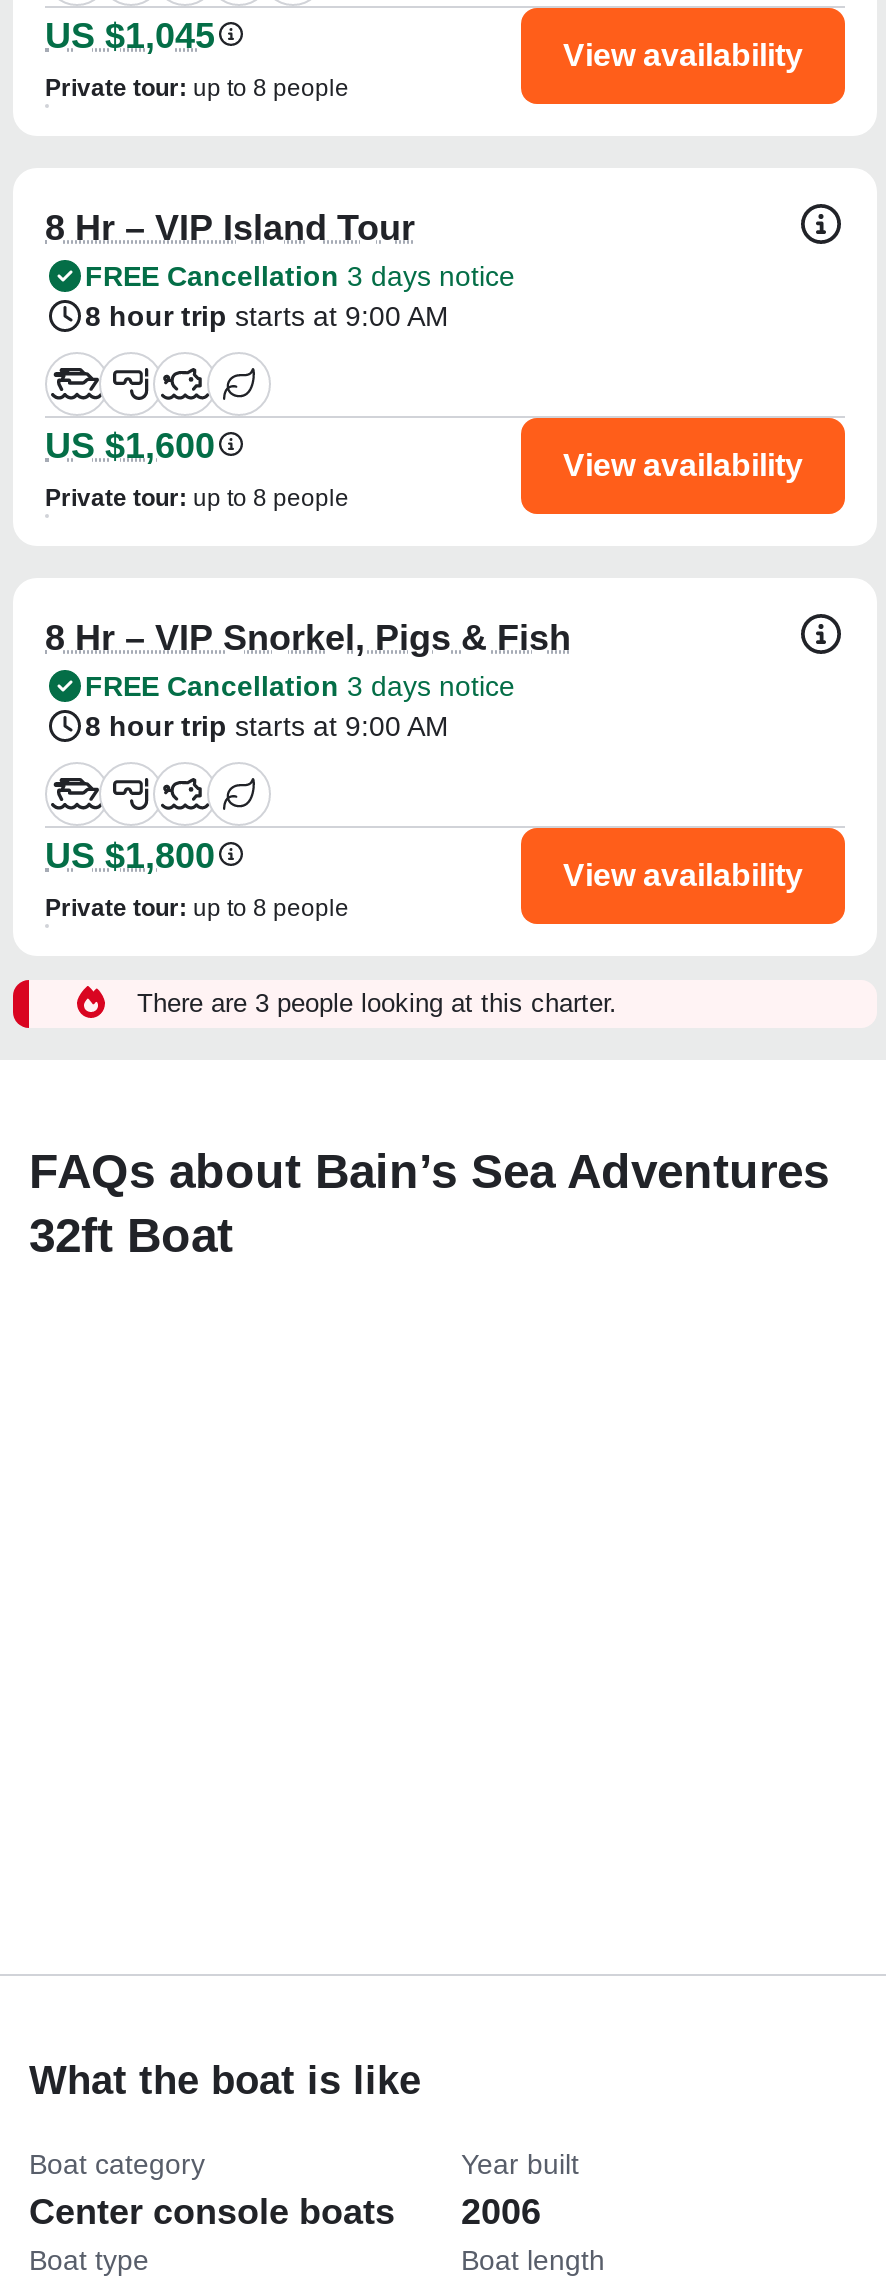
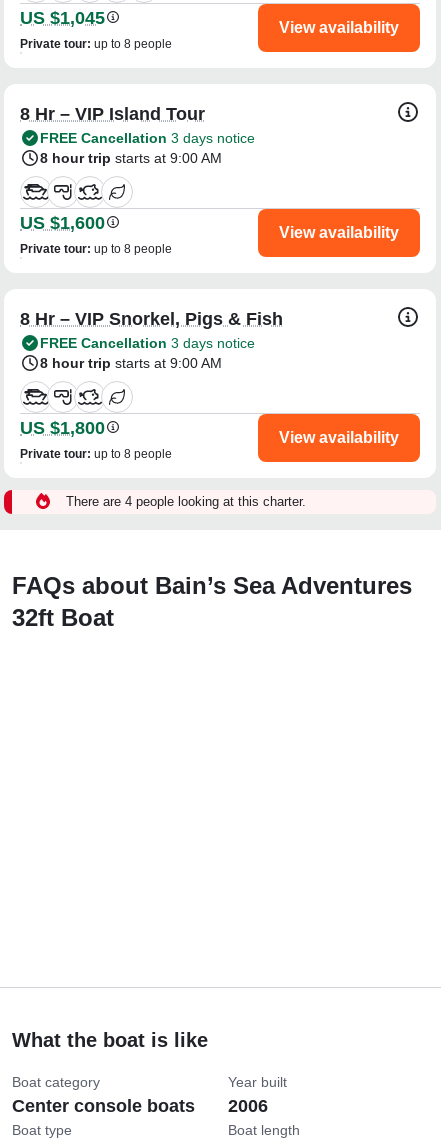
- There are 3 people looking at this charter.
+ There are 4 people looking at this charter.
